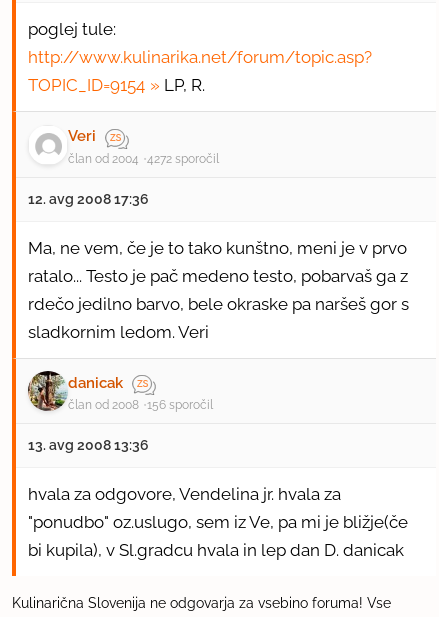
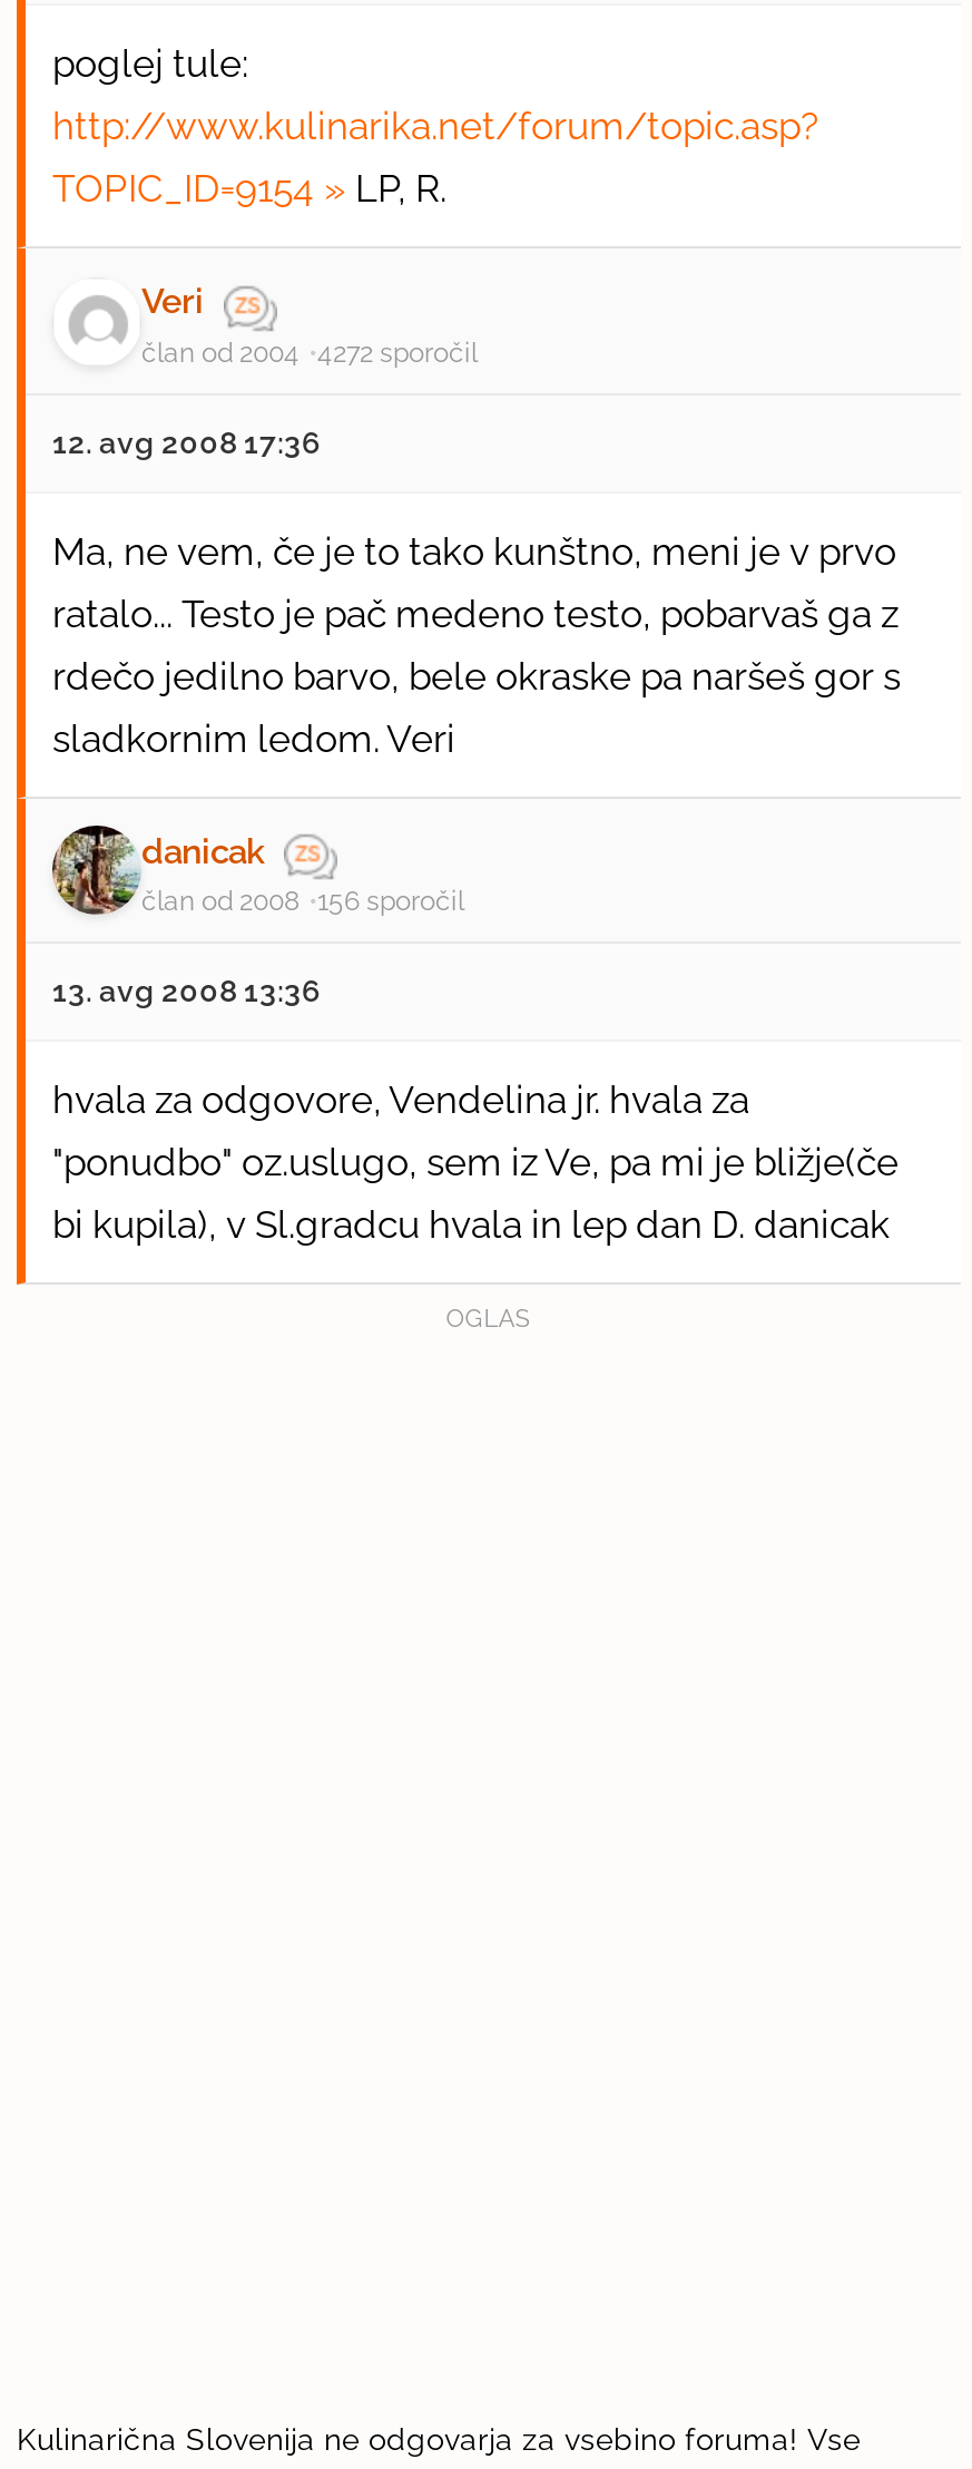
+ OGLAS
